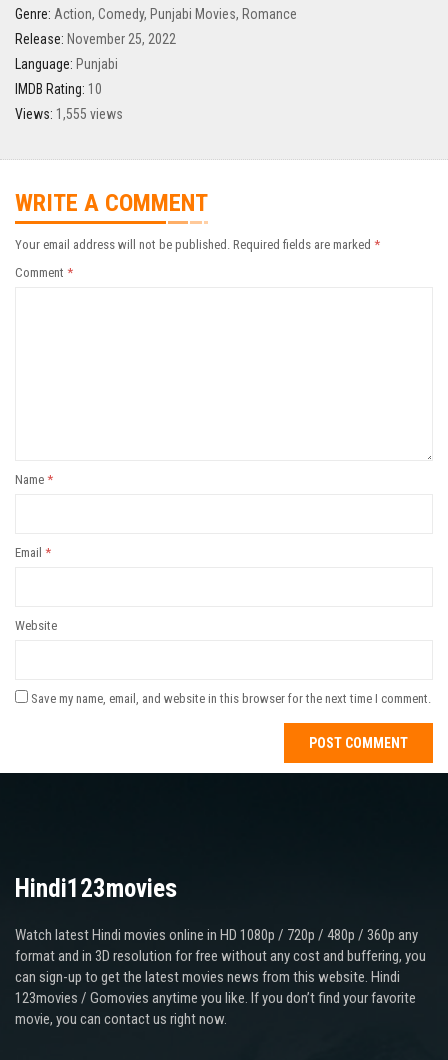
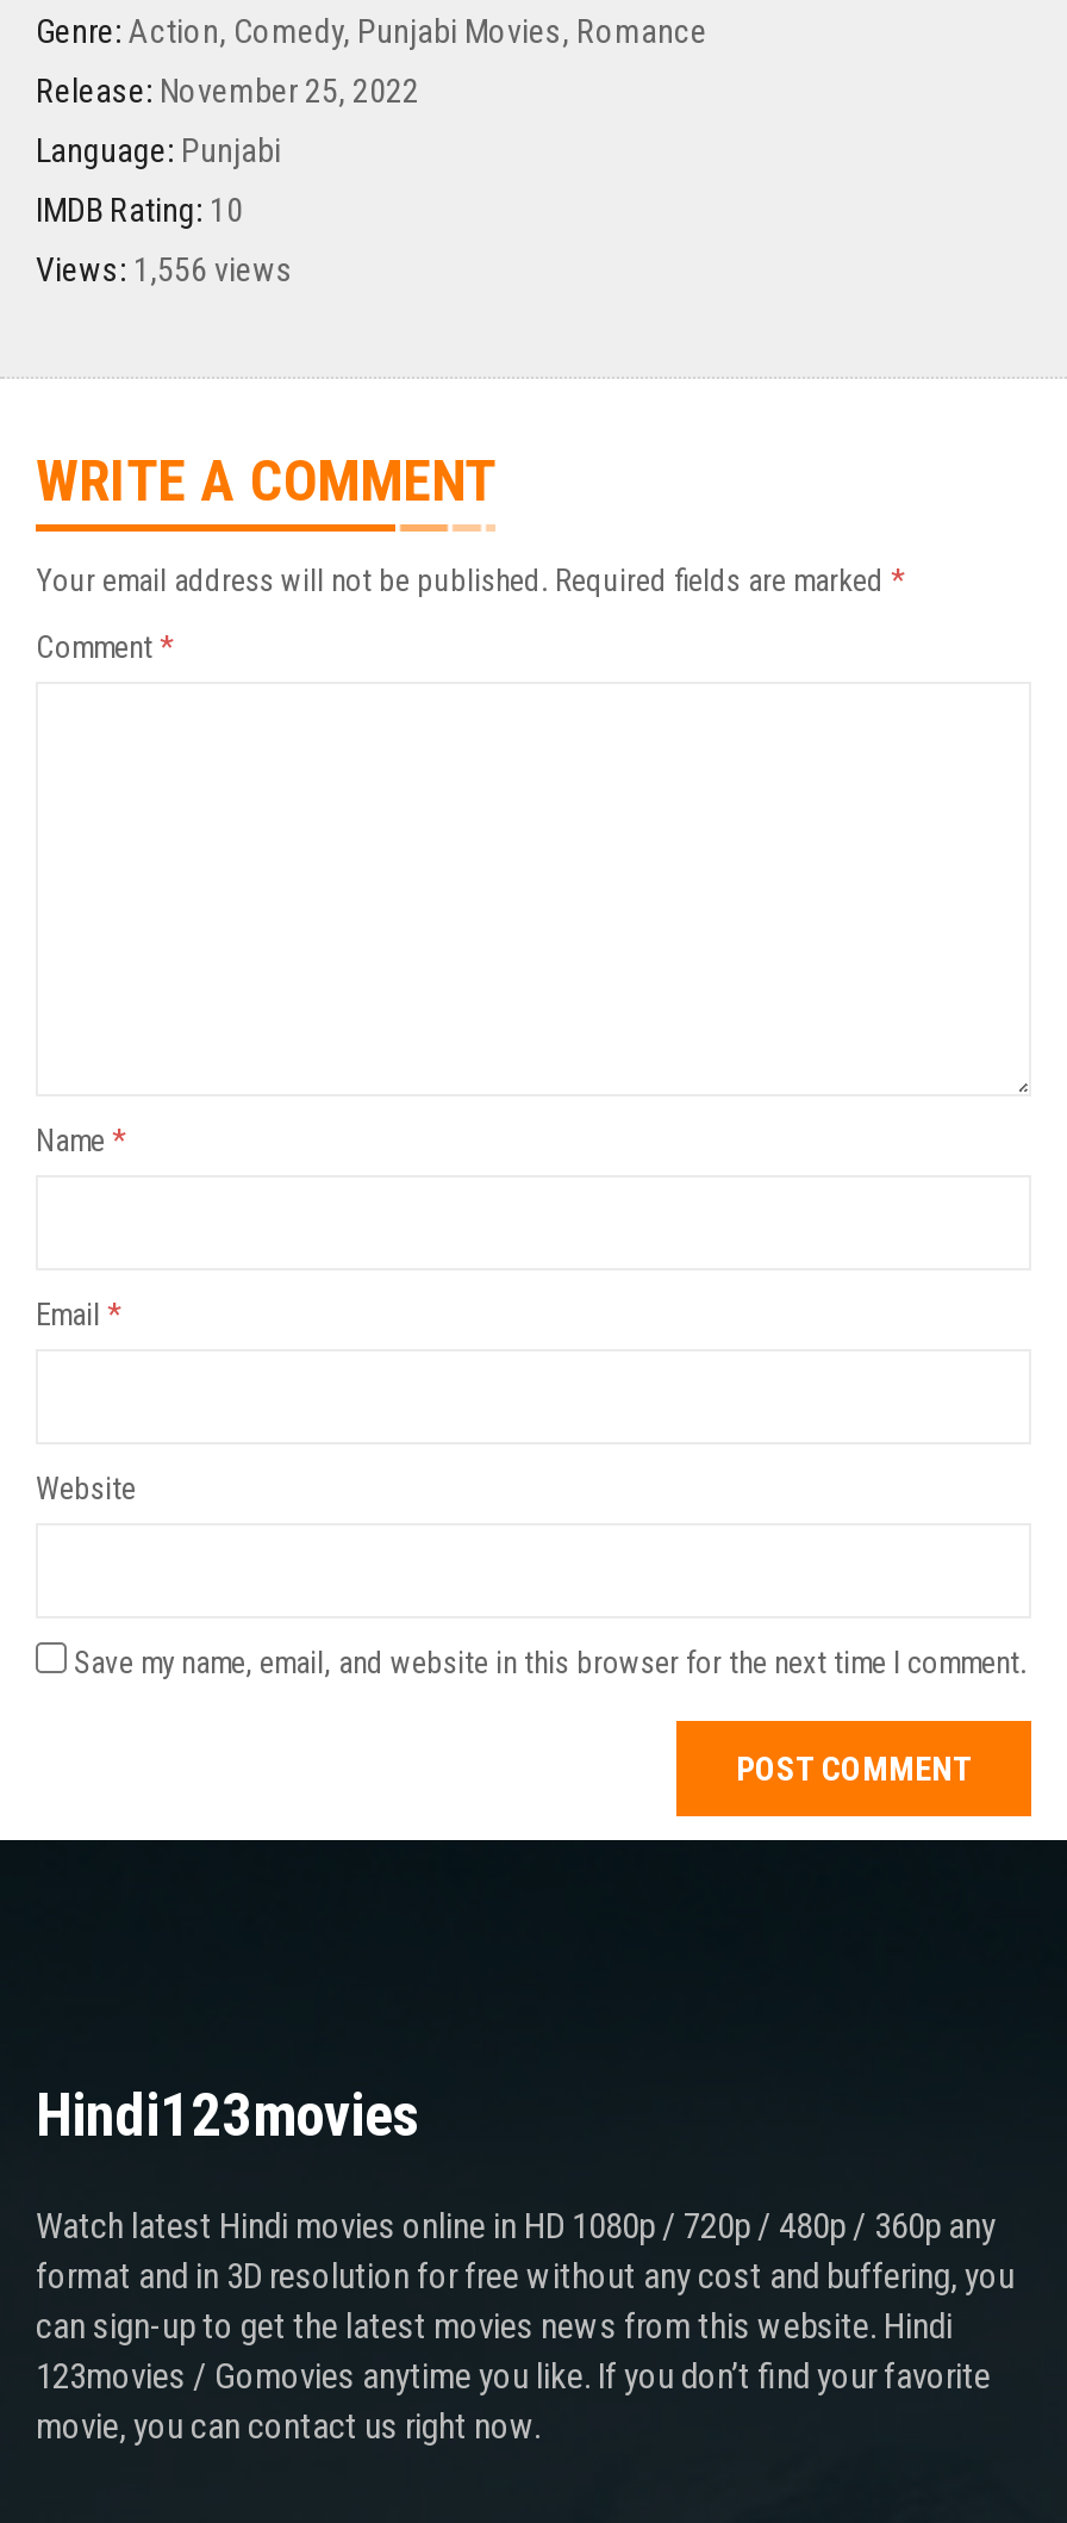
- Views: 1,555 views
+ Views: 1,556 views
